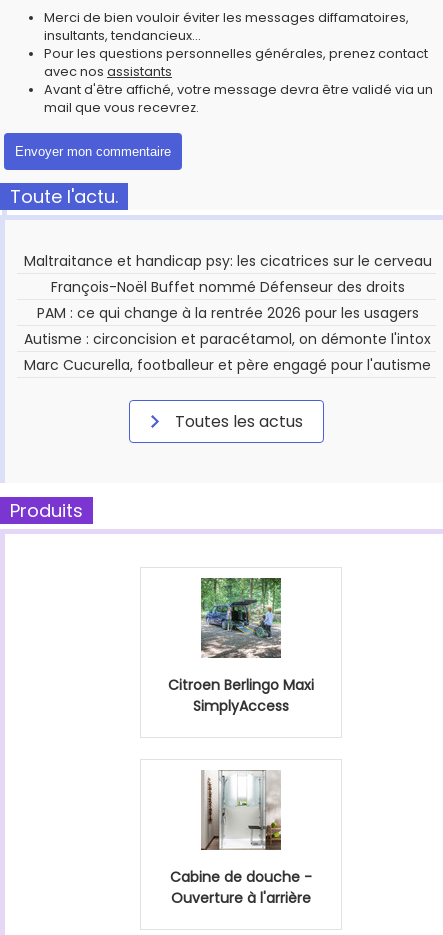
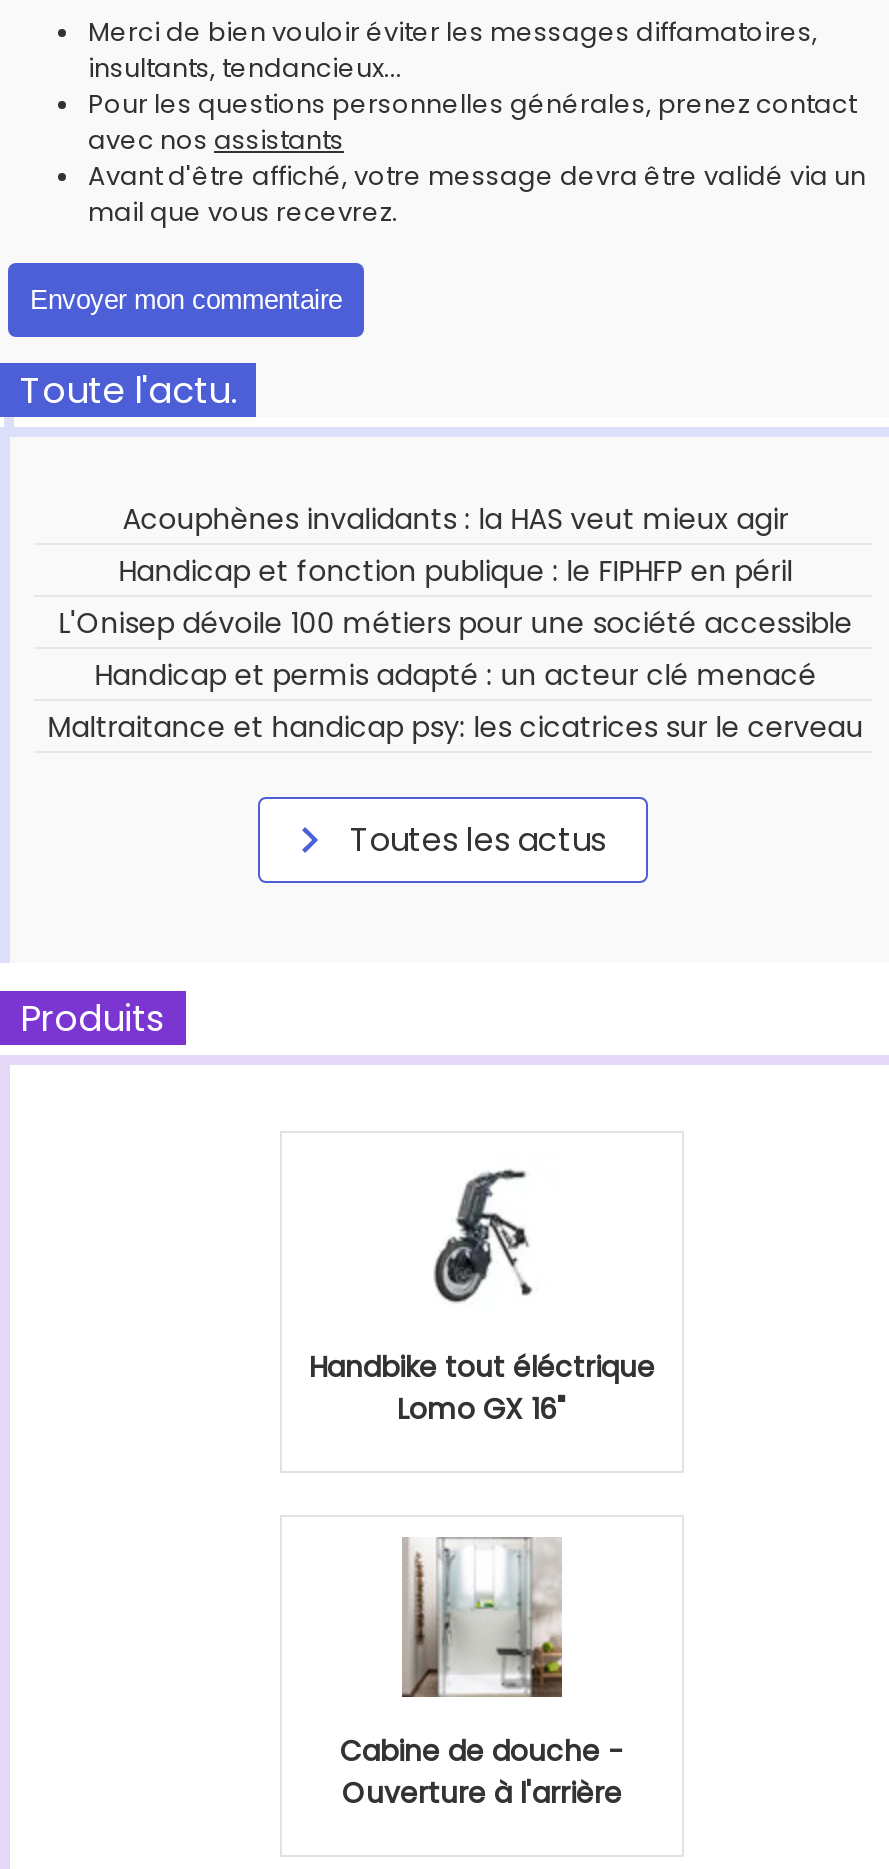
+ Acouphènes invalidants : la HAS veut mieux agir
+ Handicap et fonction publique : le FIPHFP en péril
+ L'Onisep dévoile 100 métiers pour une société accessible
+ Handicap et permis adapté : un acteur clé menacé

moved down: Maltraitance et handicap psy: les cicatrices sur le cerveau

- François-Noël Buffet nommé Défenseur des droits
- PAM : ce qui change à la rentrée 2026 pour les usagers
- Autisme : circoncision et paracétamol, on démonte l'intox
- Marc Cucurella, footballeur et père engagé pour l'autisme

- [image]
- Citroen Berlingo Maxi
- SimplyAccess
+ [image]
+ Handbike tout éléctrique
+ Lomo GX 16"
